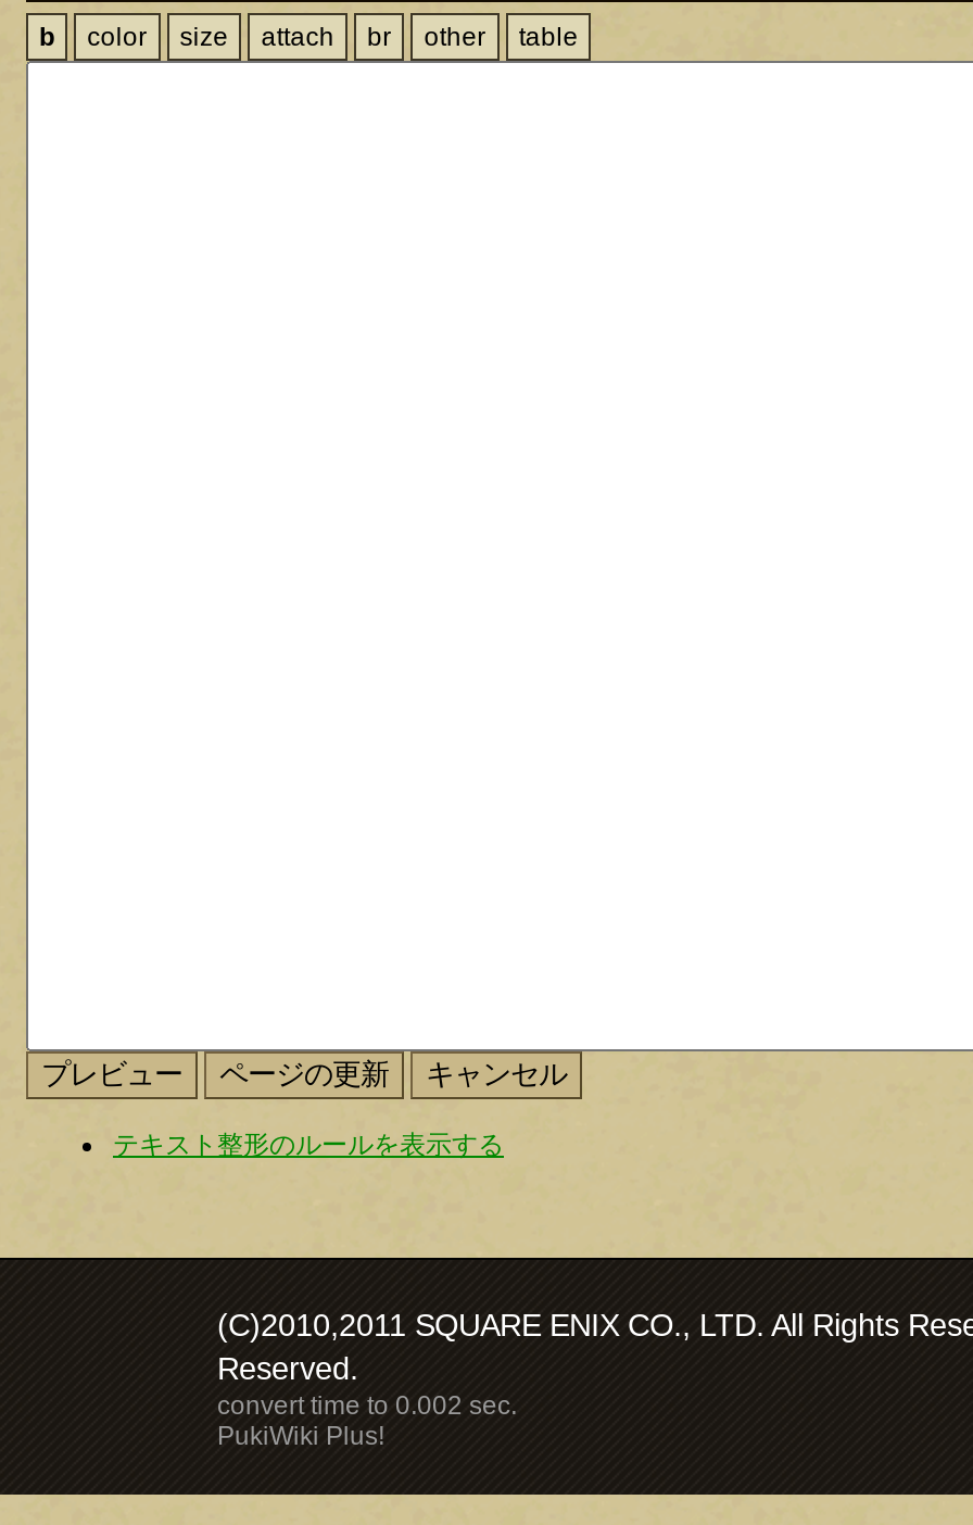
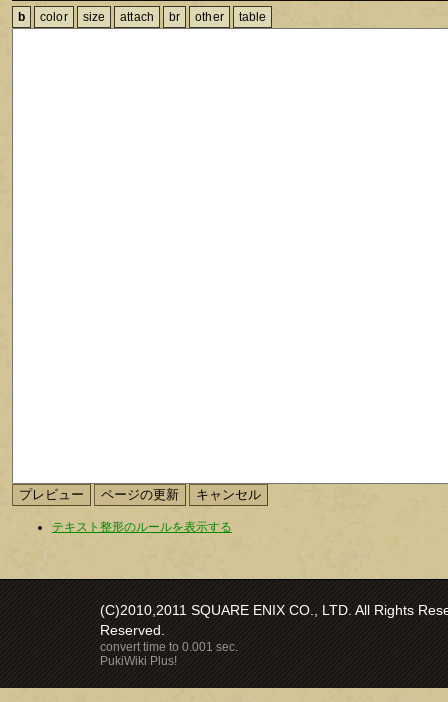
- convert time to 0.002 sec.
+ convert time to 0.001 sec.
